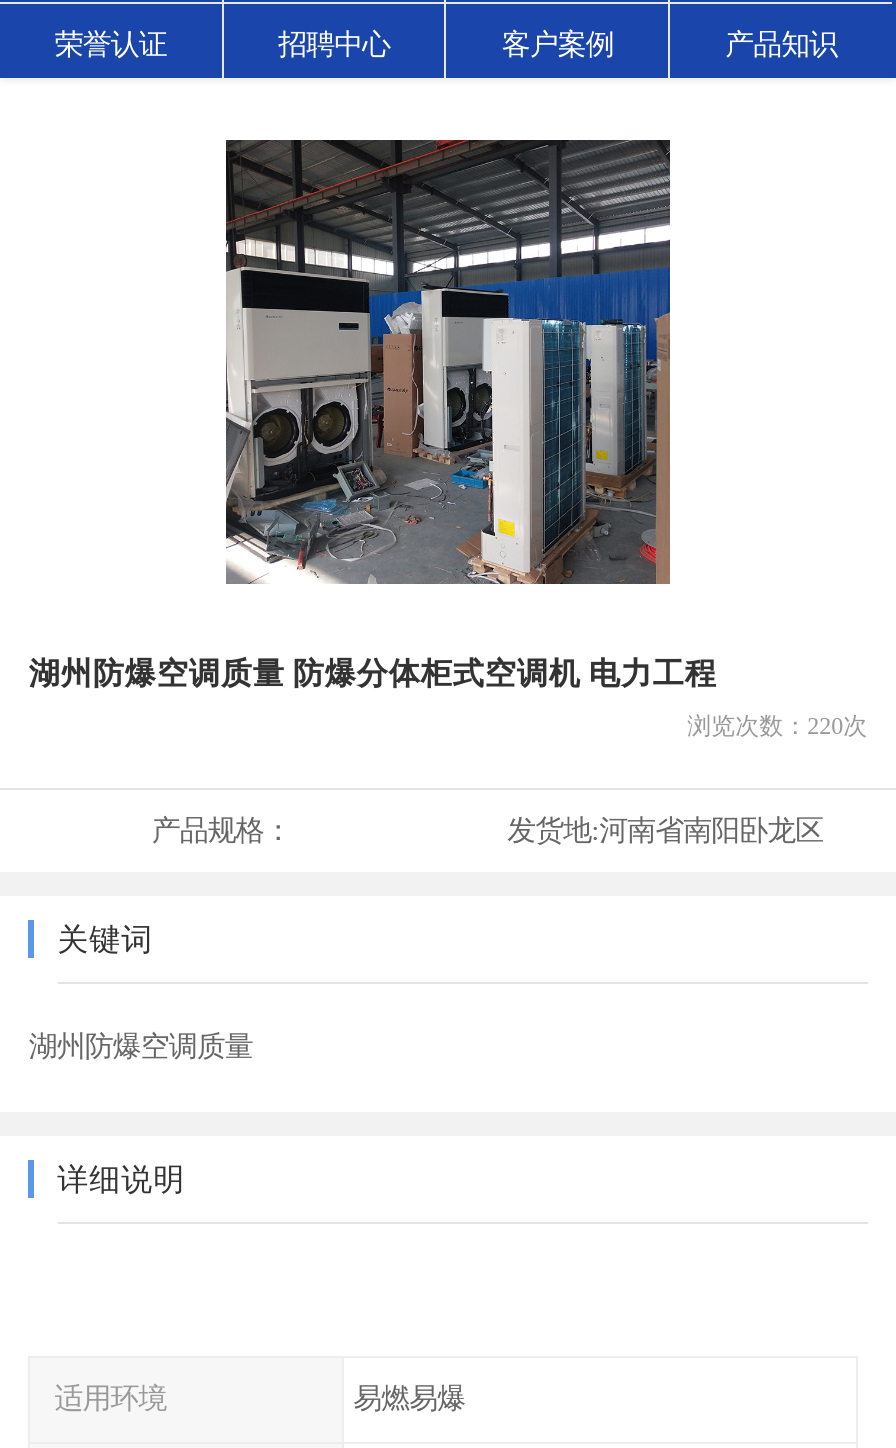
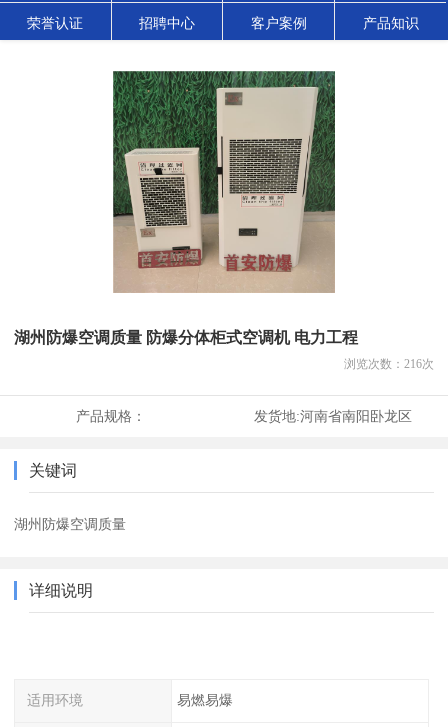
- [image]
+ [image]

- 浏览次数：220次
+ 浏览次数：216次
